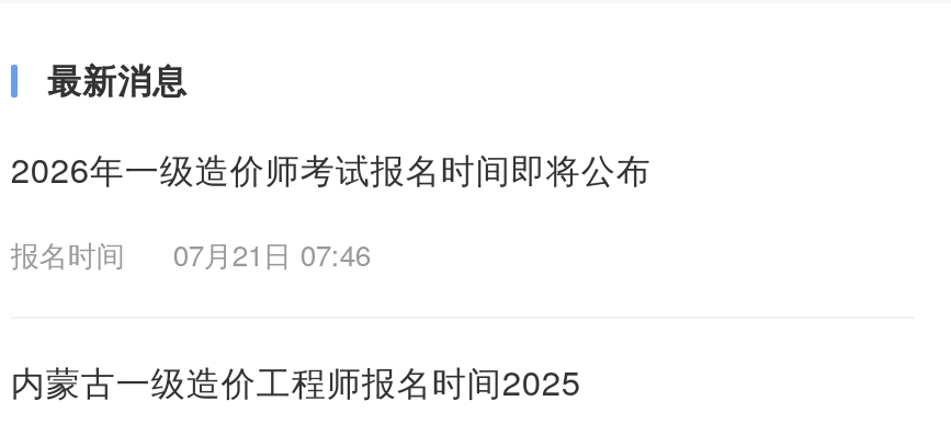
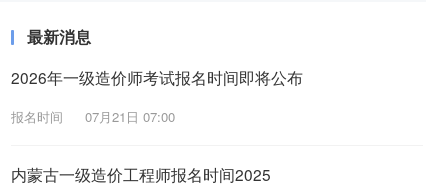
- 报名时间 07月21日 07:46
+ 报名时间 07月21日 07:00
